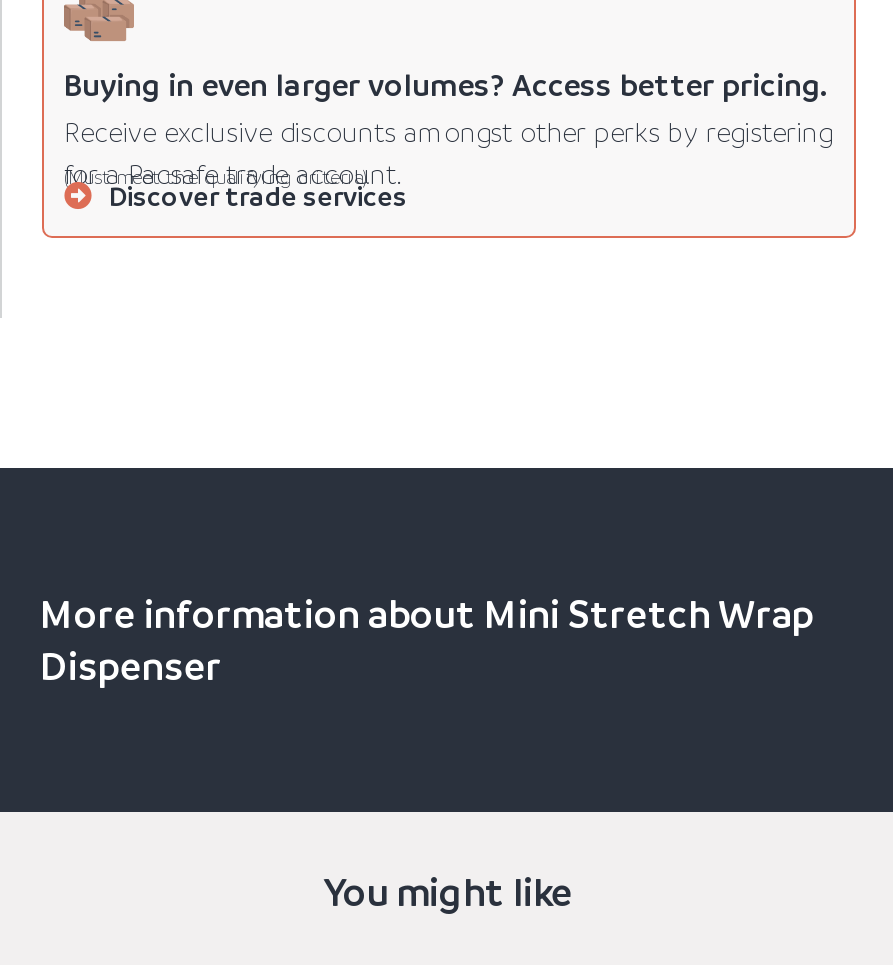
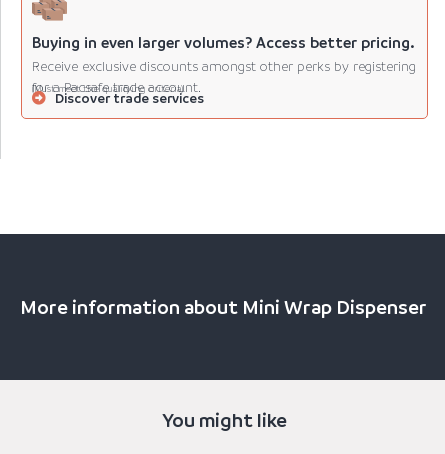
- More information about Mini Stretch Wrap
- Dispenser
+ More information about Mini Wrap Dispenser
